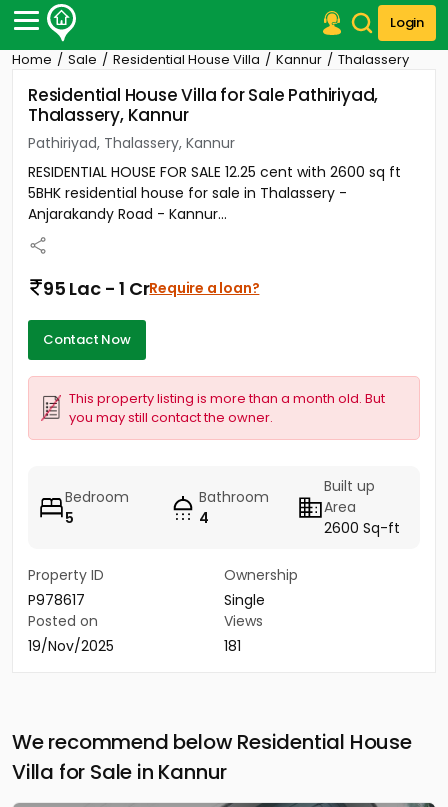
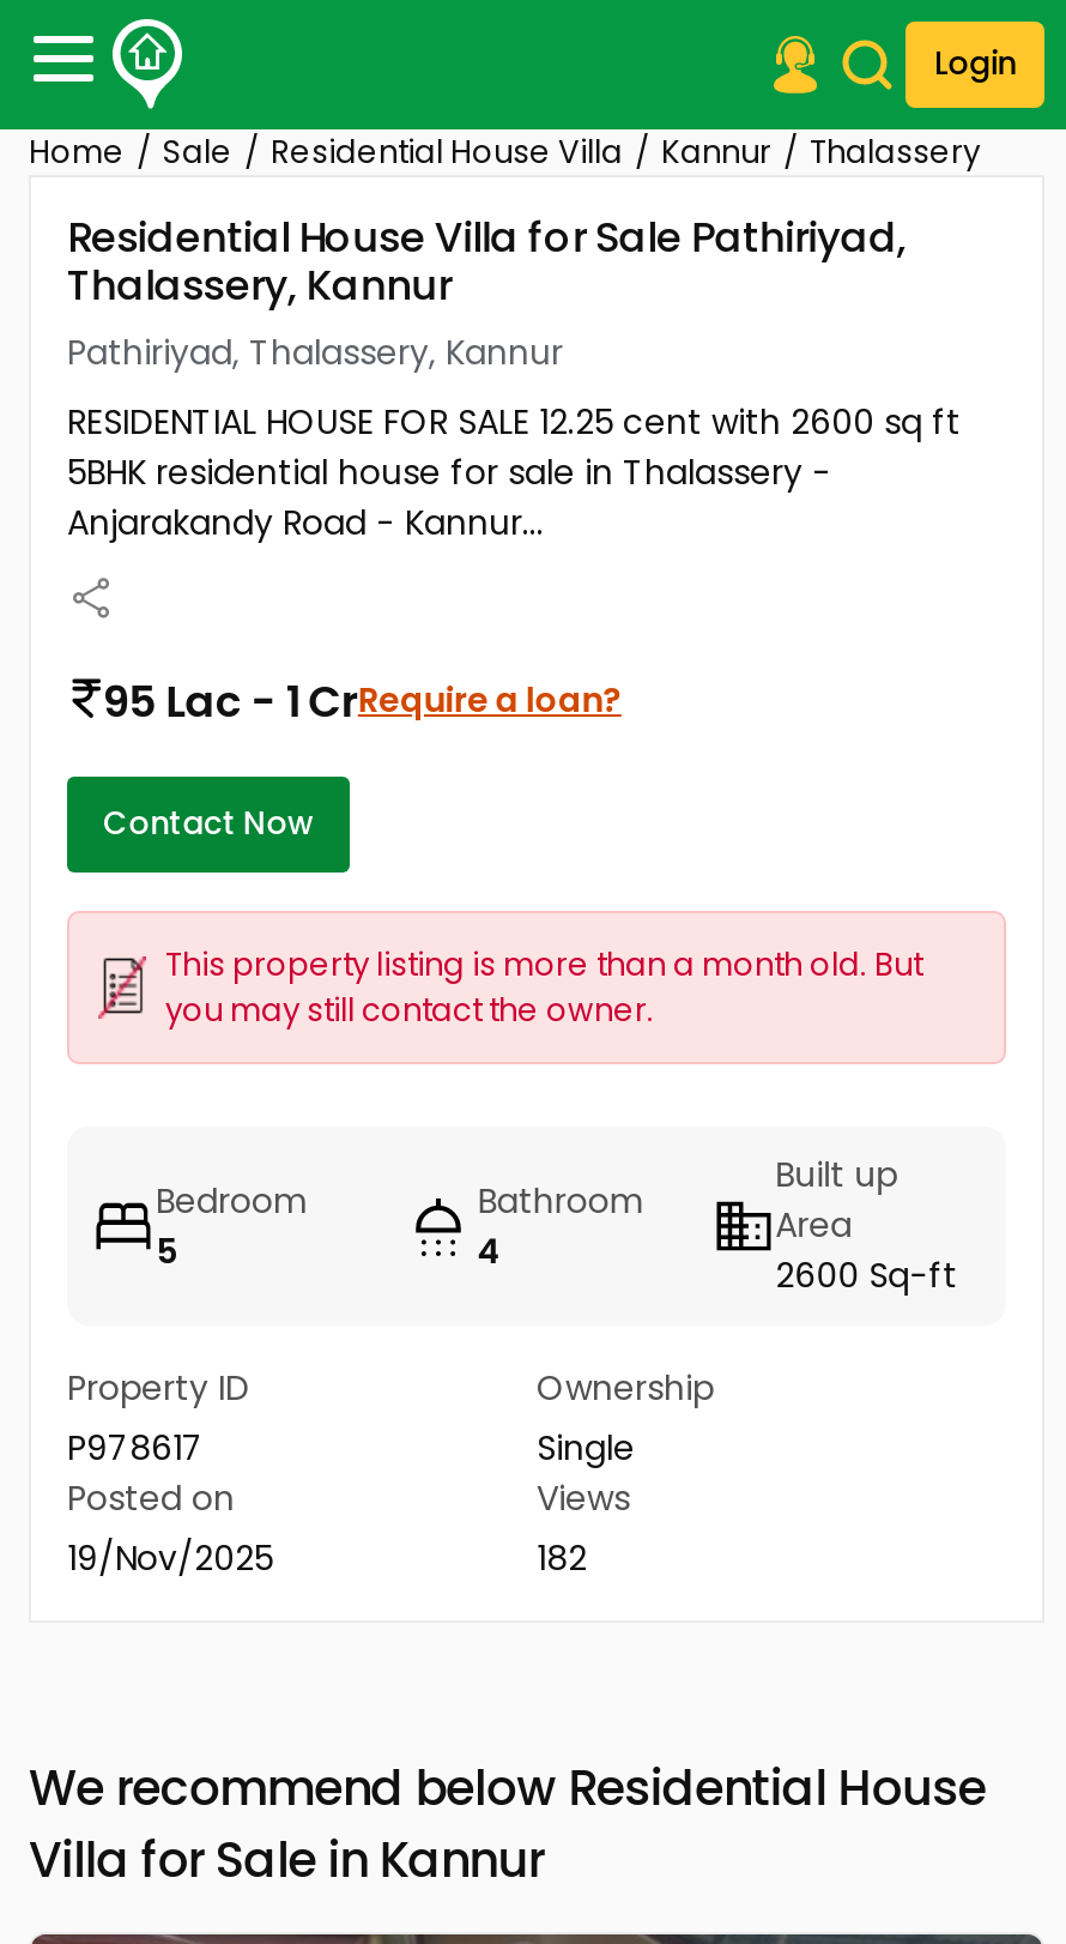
- 181
+ 182
